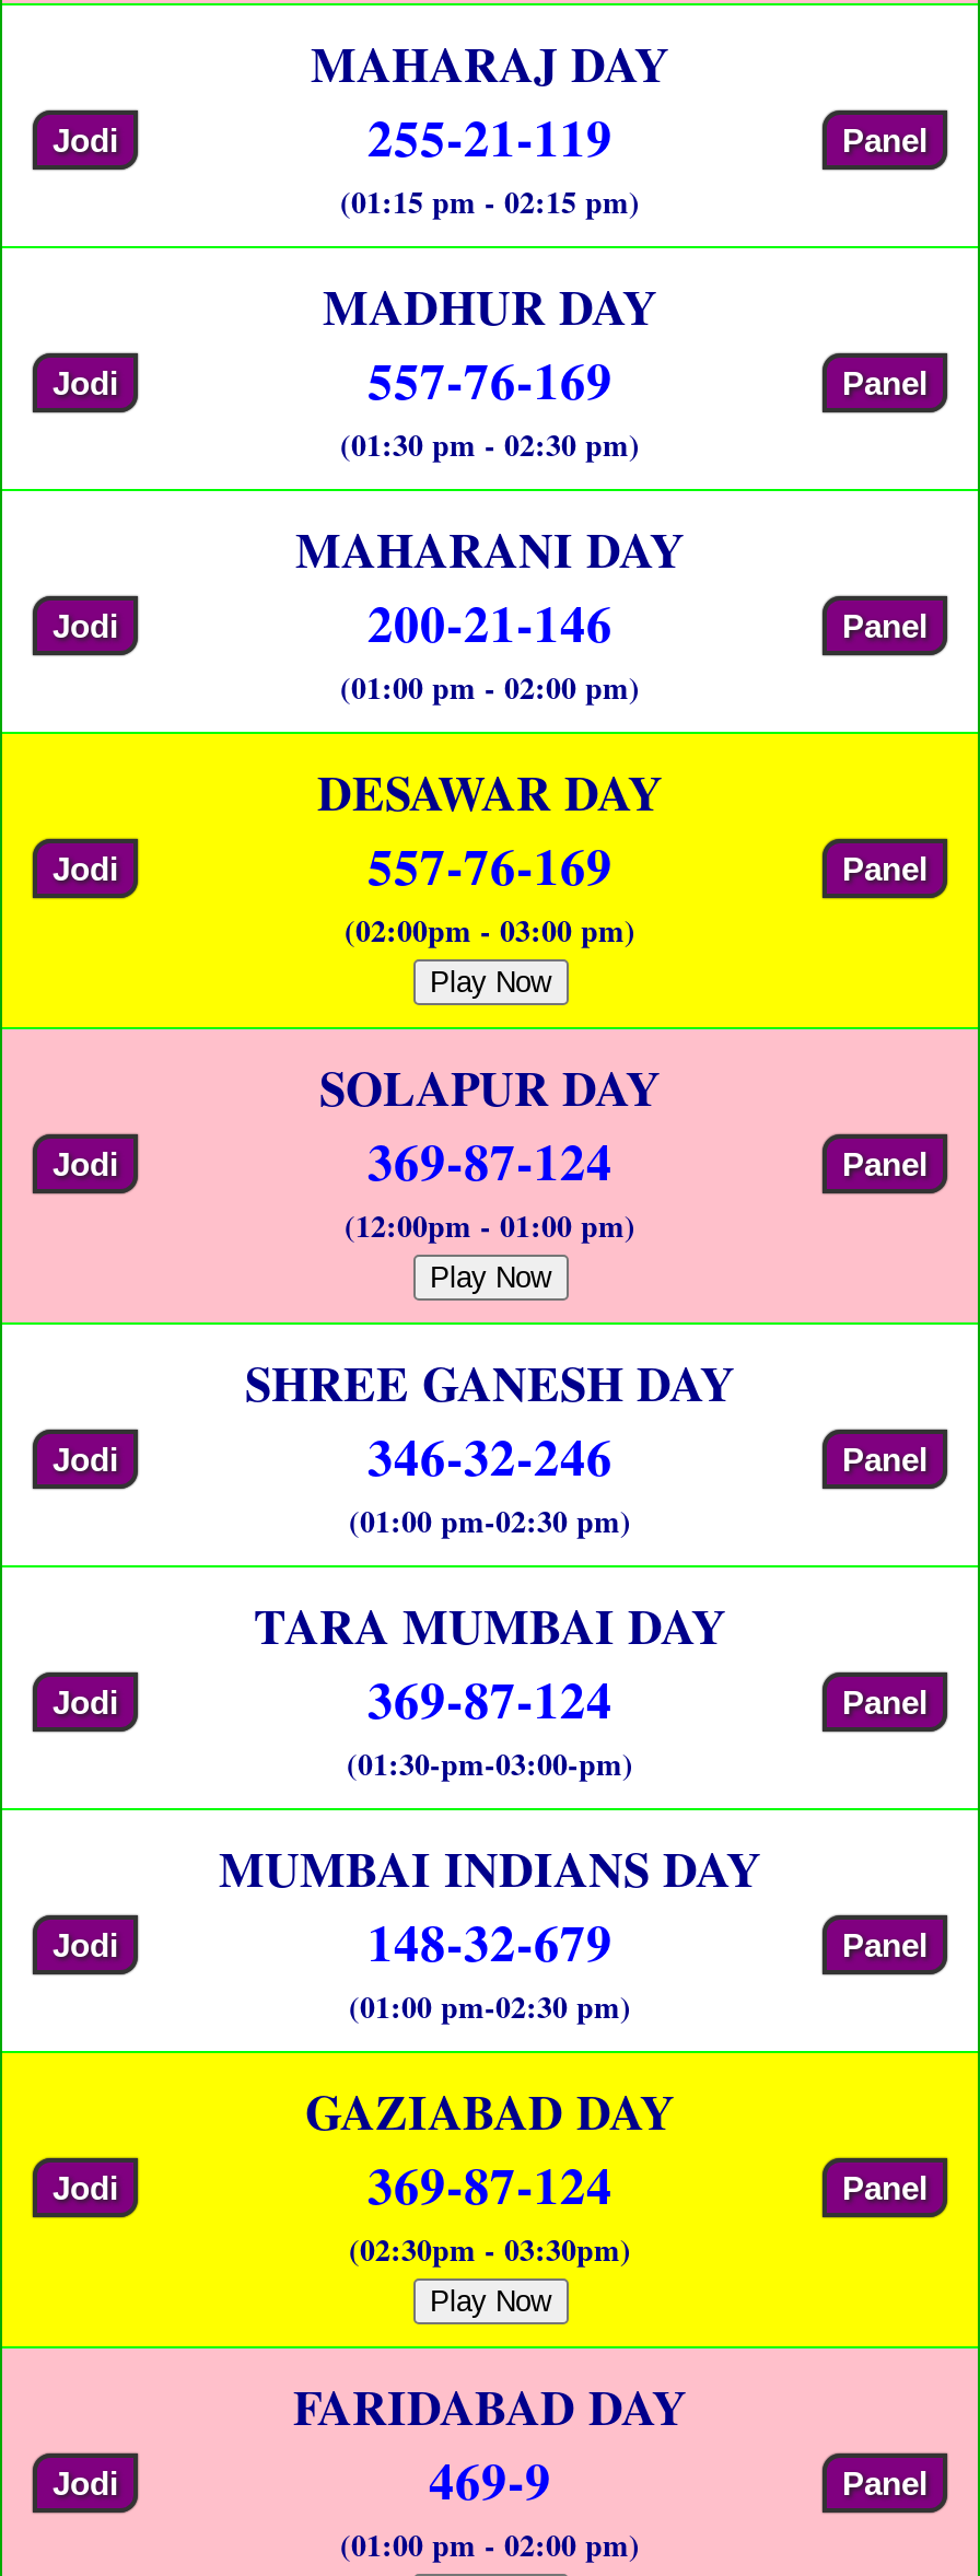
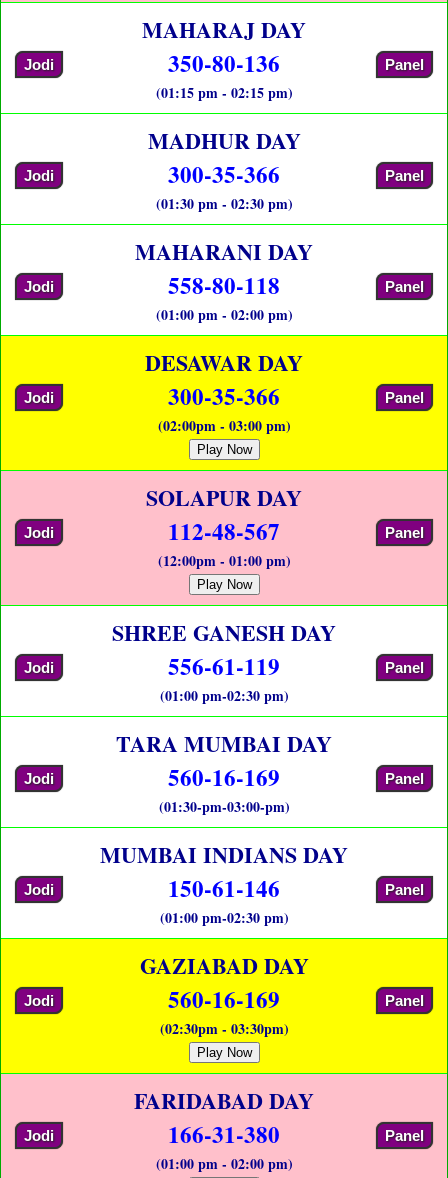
- 255-21-119
+ 350-80-136

- 557-76-169
+ 300-35-366

- 200-21-146
+ 558-80-118

- 557-76-169
+ 300-35-366

- 369-87-124
+ 112-48-567

- 346-32-246
+ 556-61-119

- 369-87-124
+ 560-16-169

- 148-32-679
+ 150-61-146

- 369-87-124
+ 560-16-169

- 469-9
+ 166-31-380
